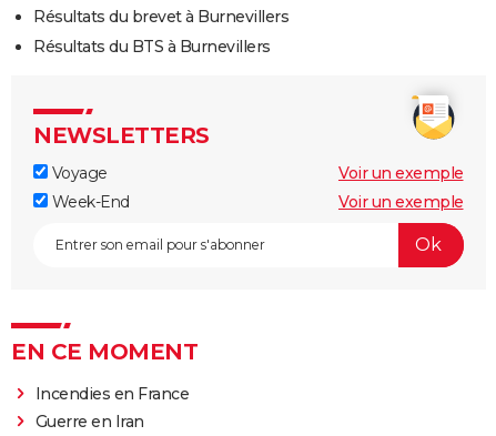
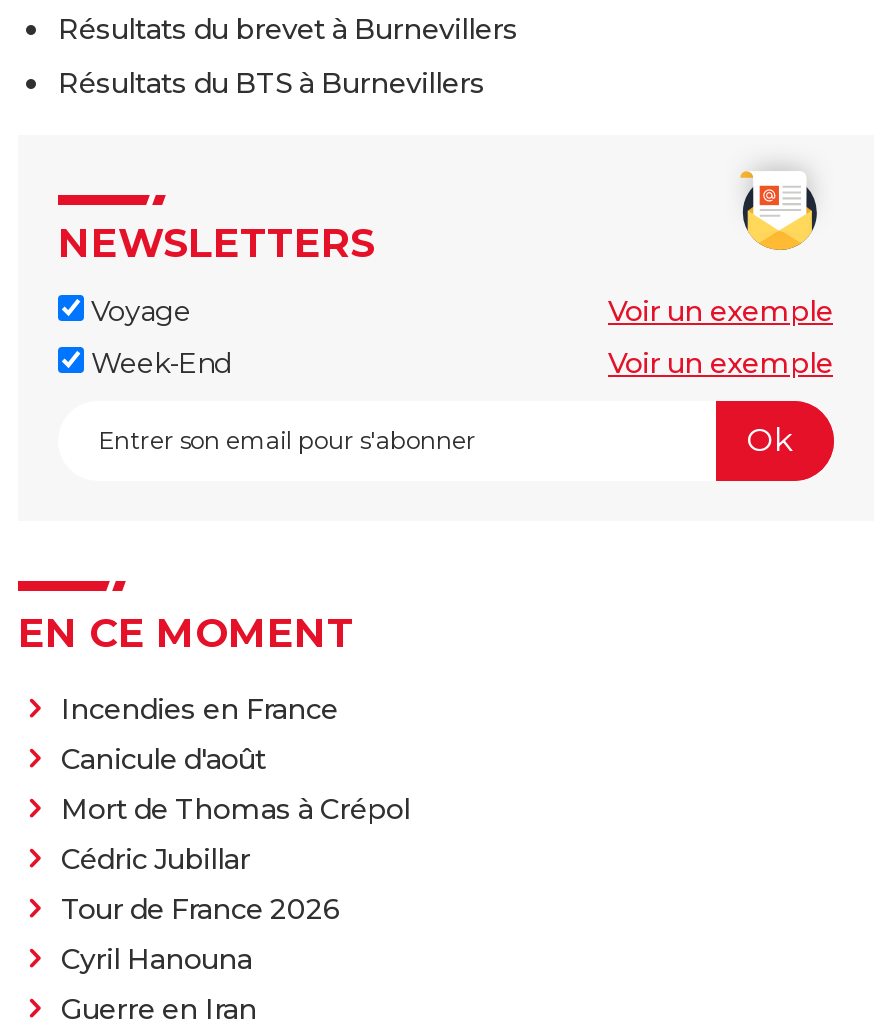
+ Canicule d'août
+ Mort de Thomas à Crépol
+ Cédric Jubillar
+ Tour de France 2026
+ Cyril Hanouna
